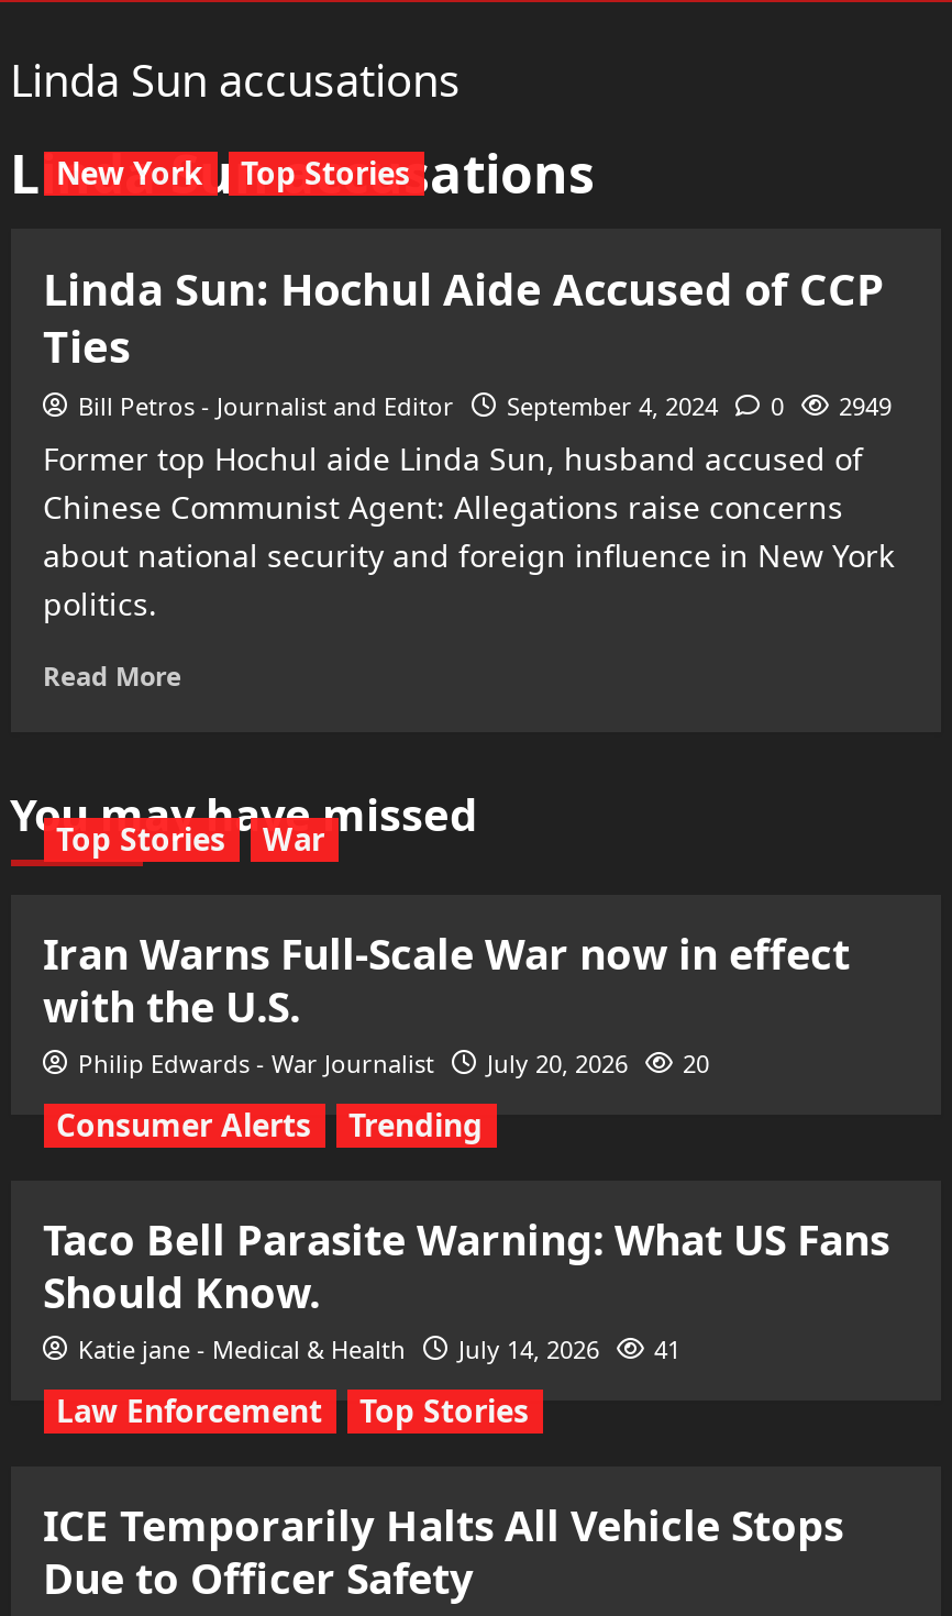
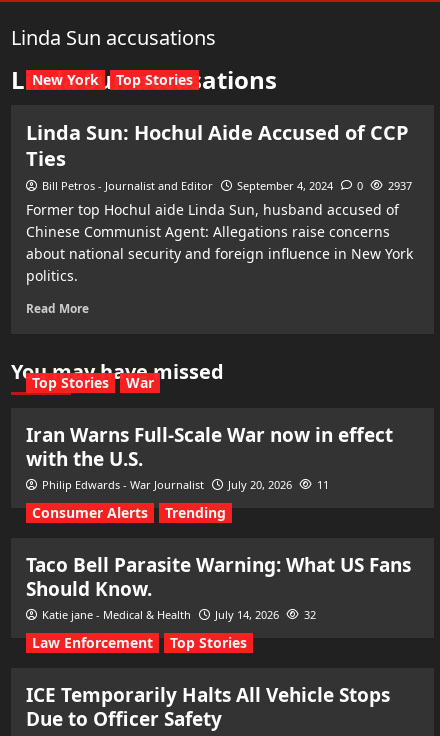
- Bill Petros - Journalist and Editor September 4, 2024 0 2949
+ Bill Petros - Journalist and Editor September 4, 2024 0 2937

- Philip Edwards - War Journalist July 20, 2026 20
+ Philip Edwards - War Journalist July 20, 2026 11

- Katie jane - Medical & Health July 14, 2026 41
+ Katie jane - Medical & Health July 14, 2026 32
